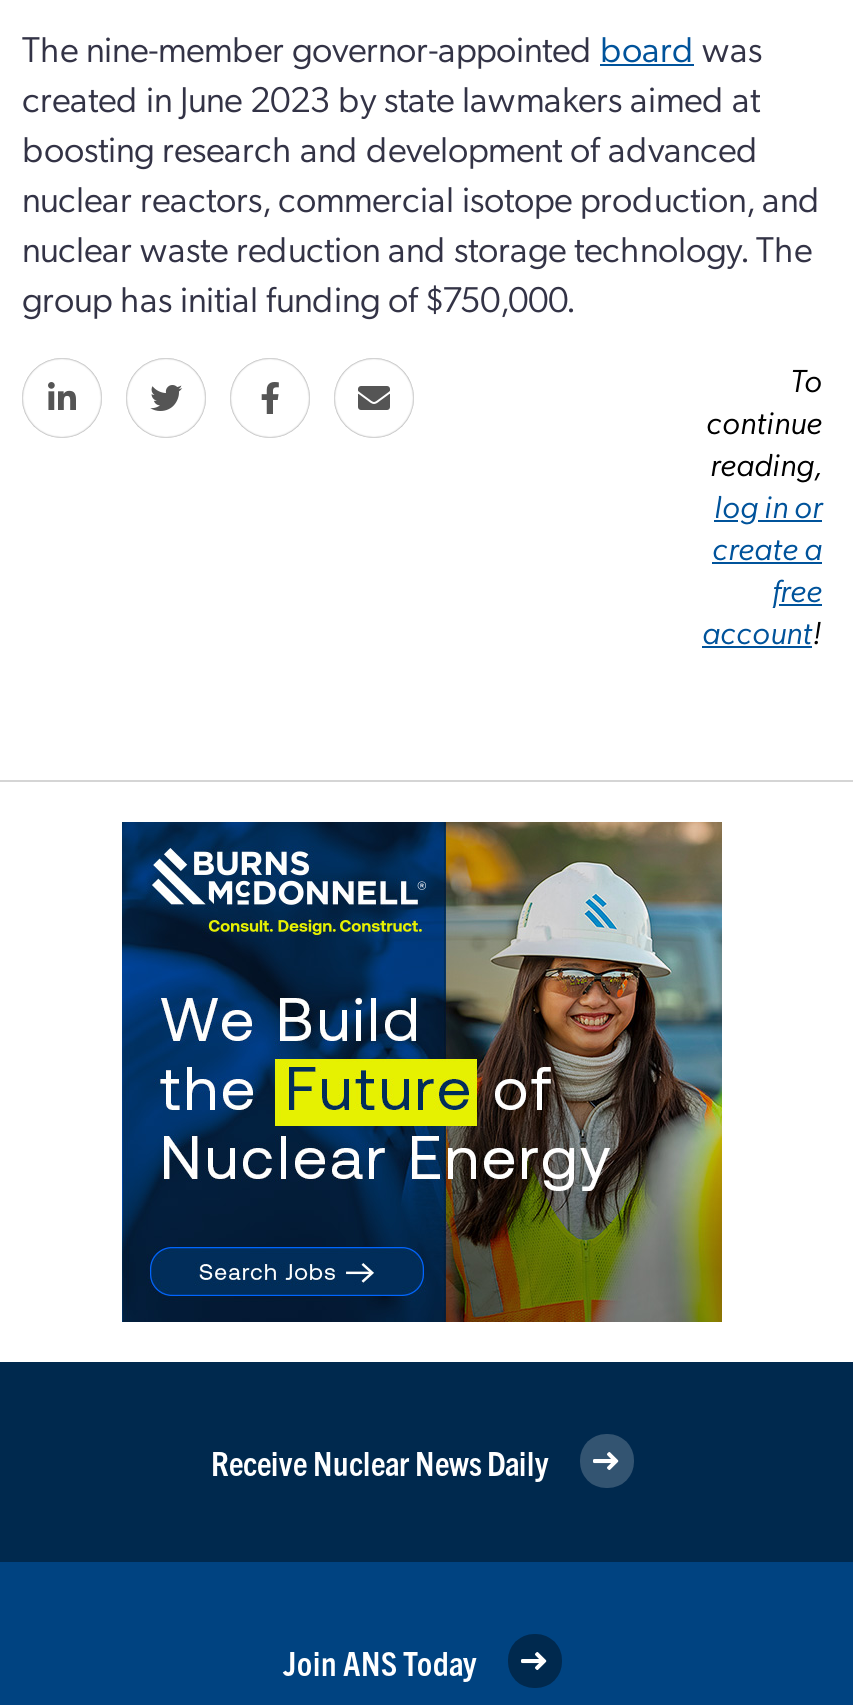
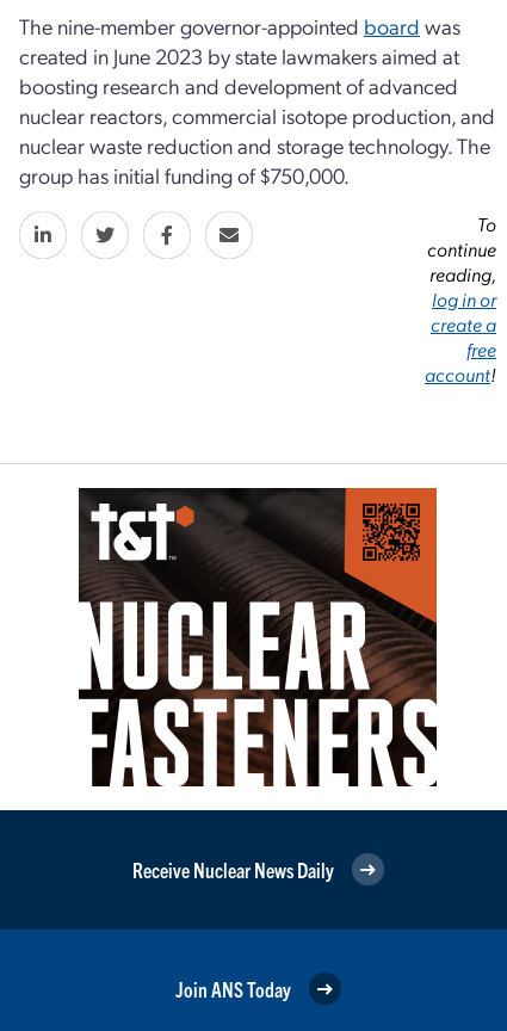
- [image]
+ [image]
